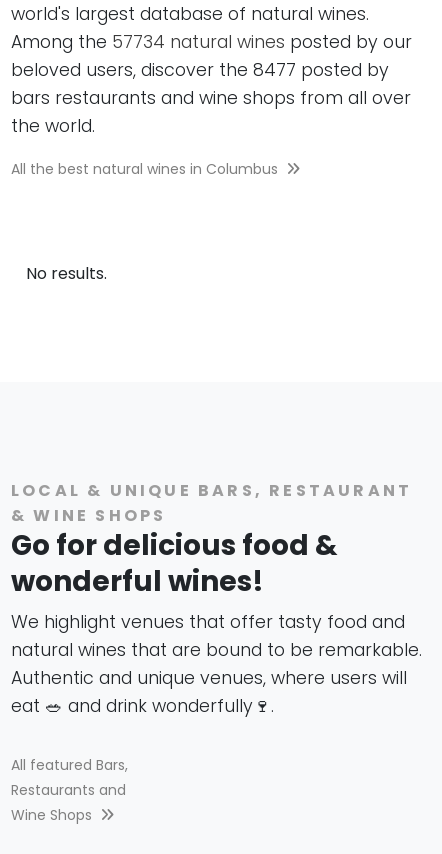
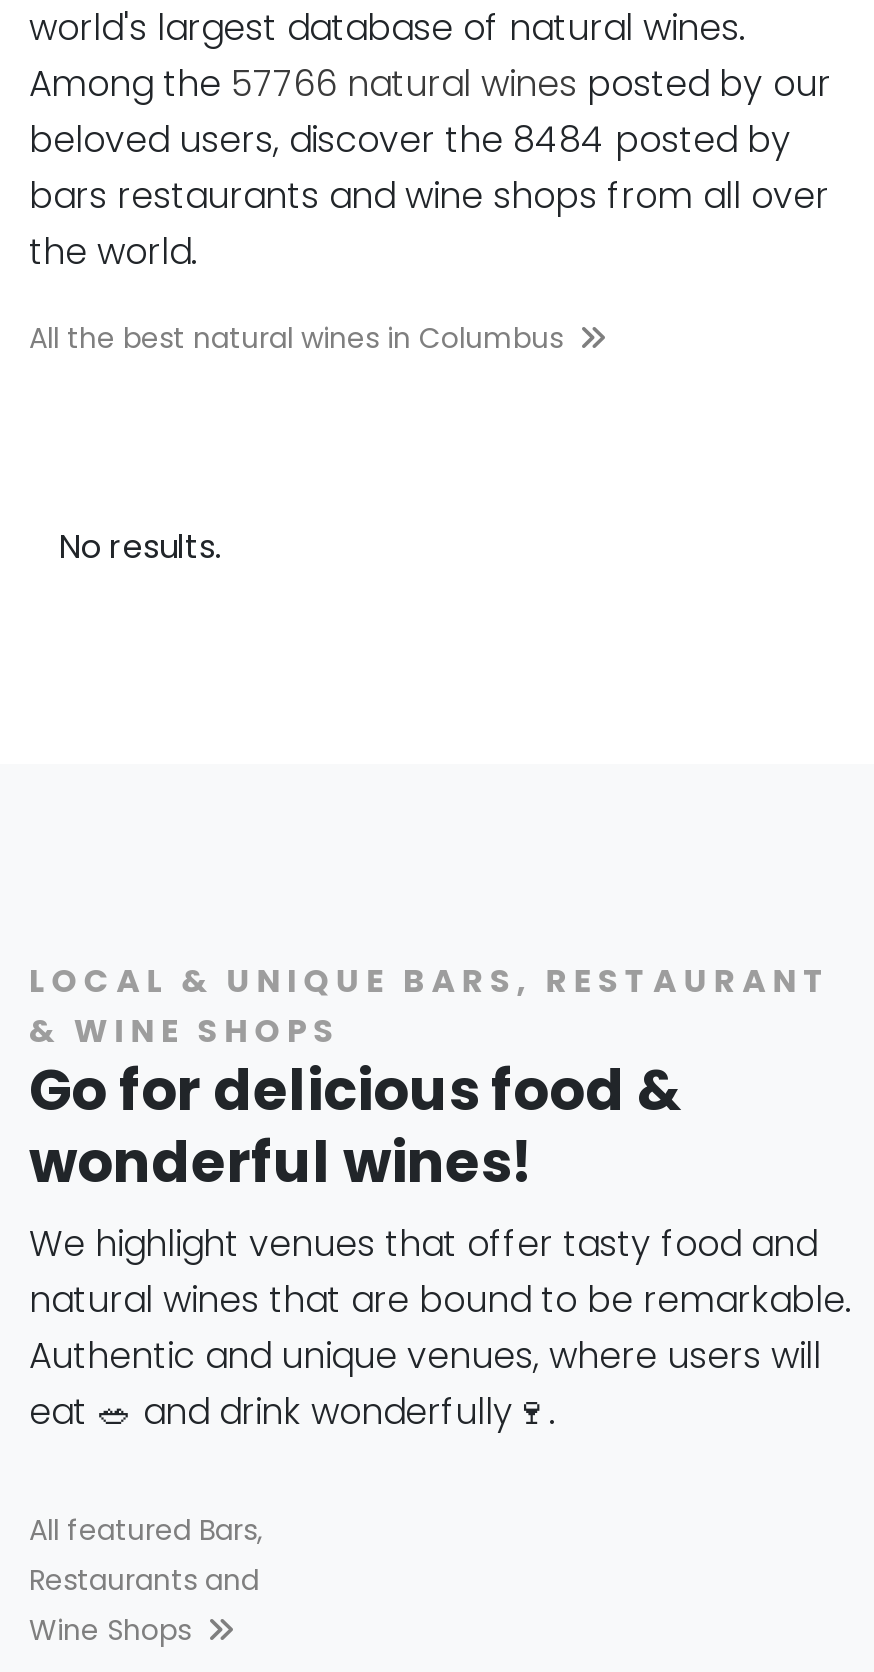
- Among the 57734 natural wines posted by our
+ Among the 57766 natural wines posted by our

- beloved users, discover the 8477 posted by
+ beloved users, discover the 8484 posted by
